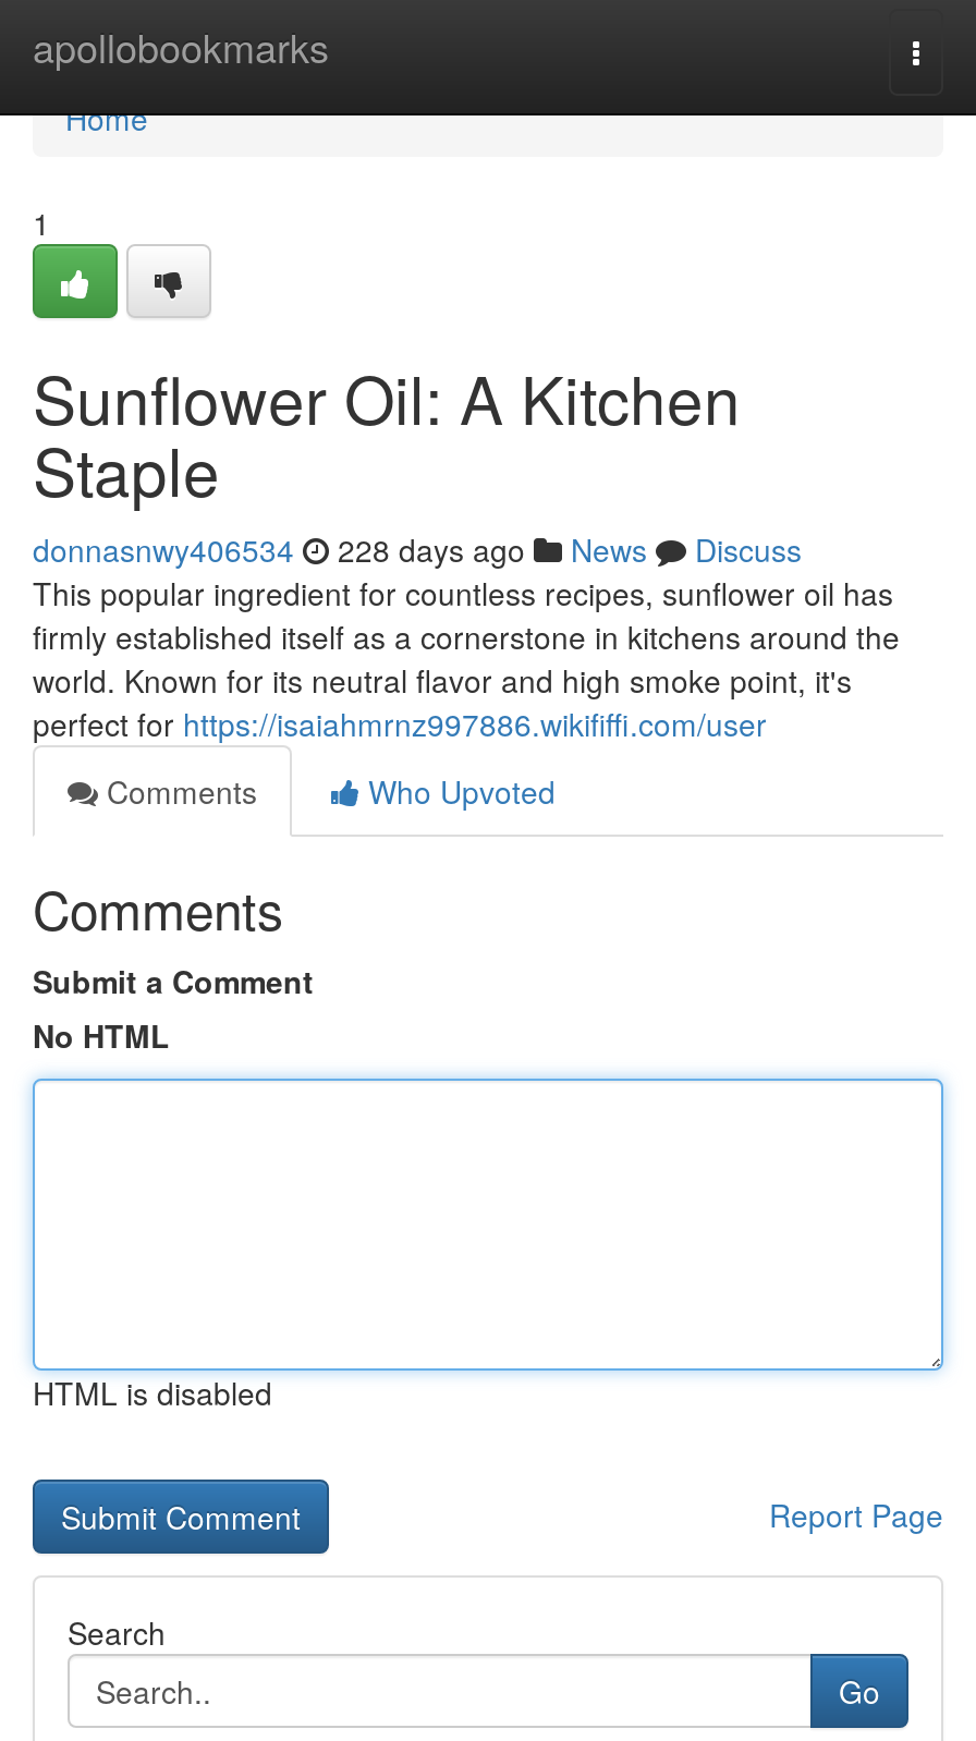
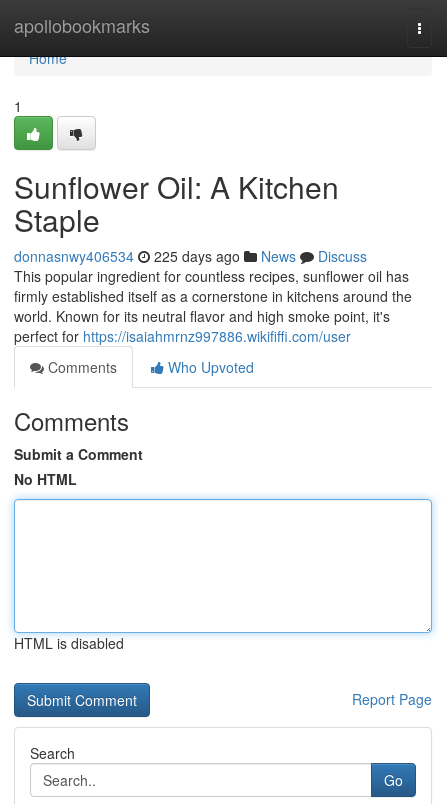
- donnasnwy406534 228 days ago News Discuss
+ donnasnwy406534 225 days ago News Discuss
